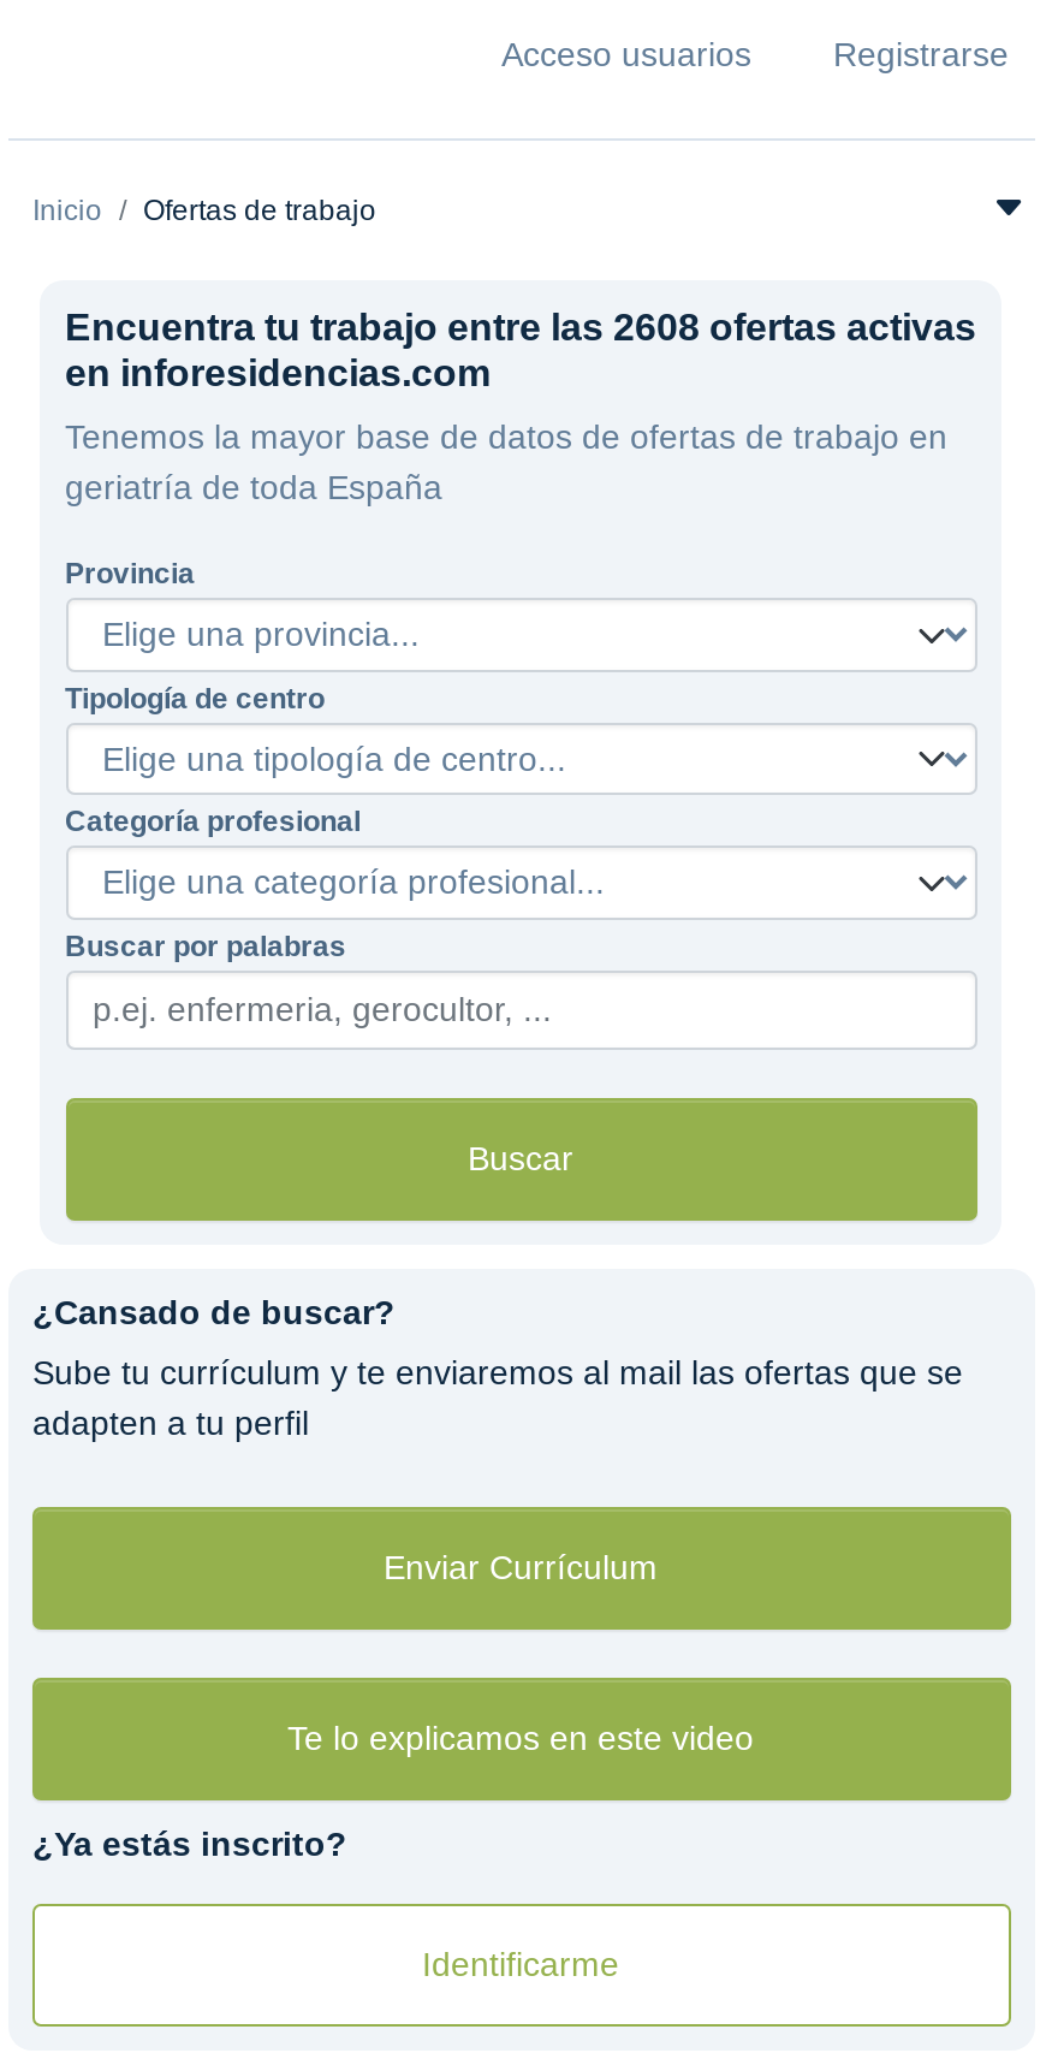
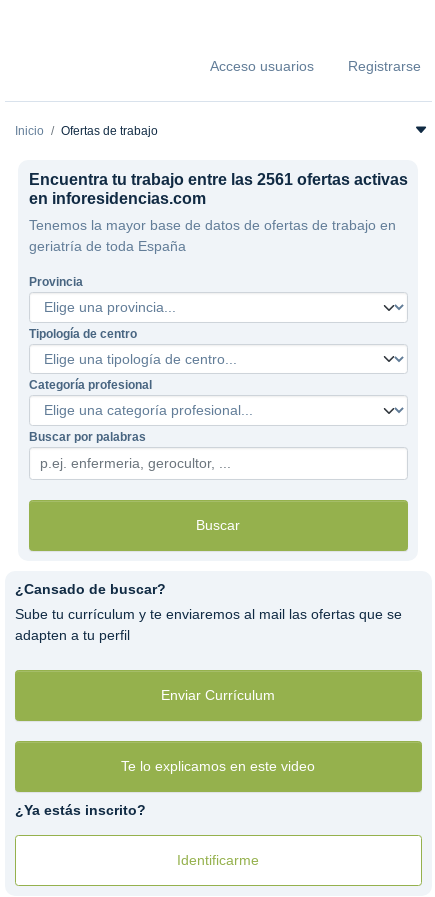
- Encuentra tu trabajo entre las 2608 ofertas activas
+ Encuentra tu trabajo entre las 2561 ofertas activas
